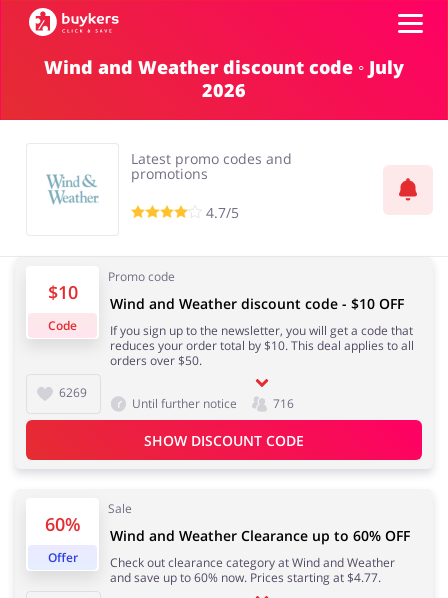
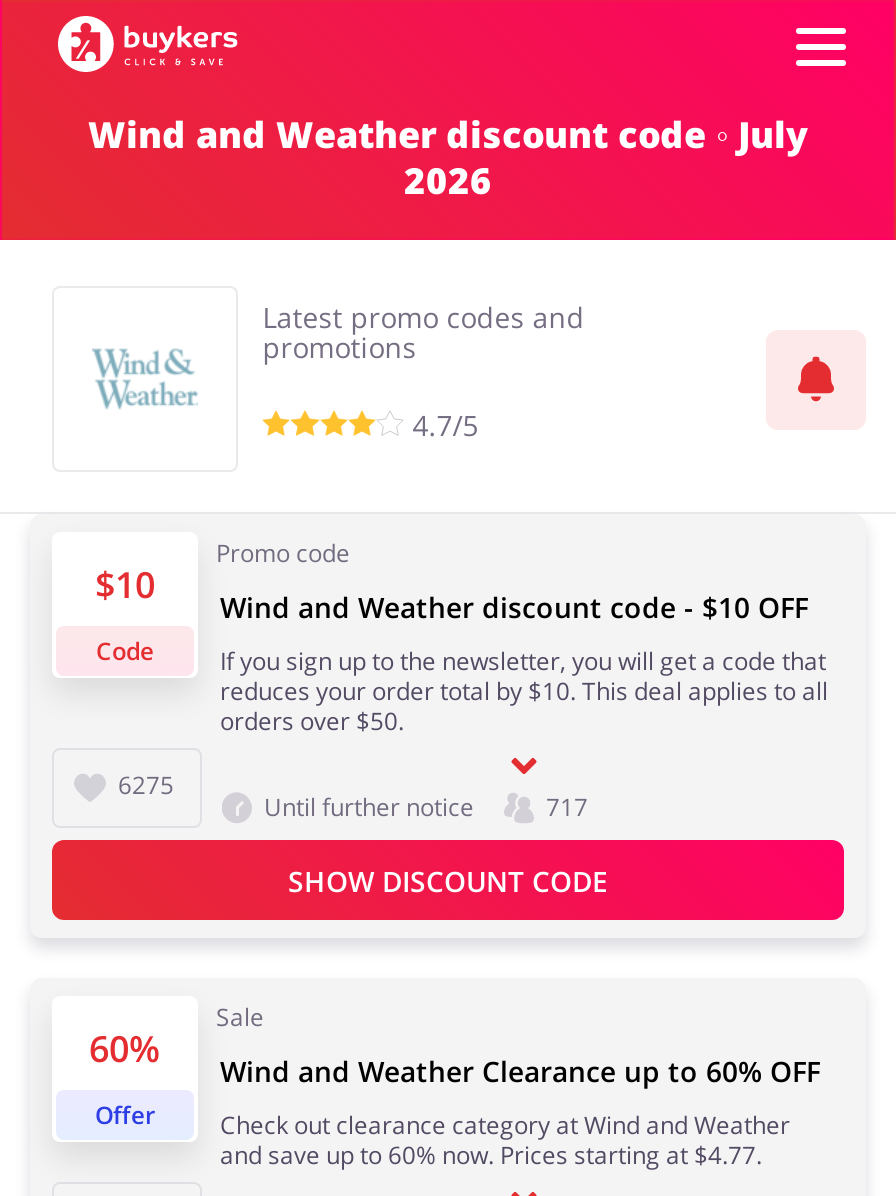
- 6269
+ 6275

- 716
+ 717
